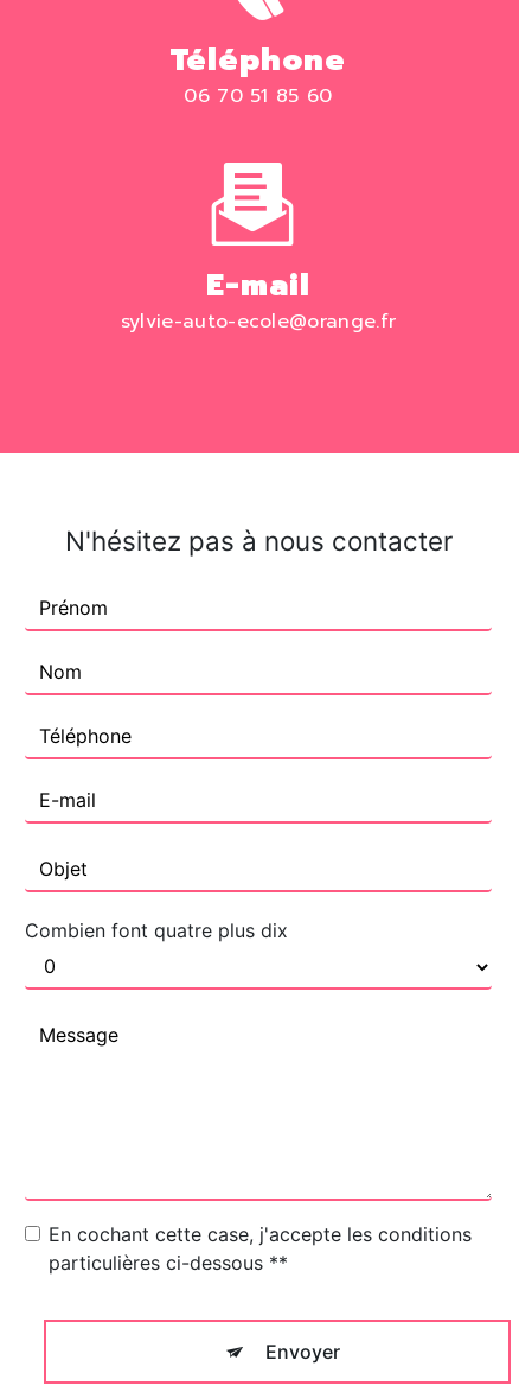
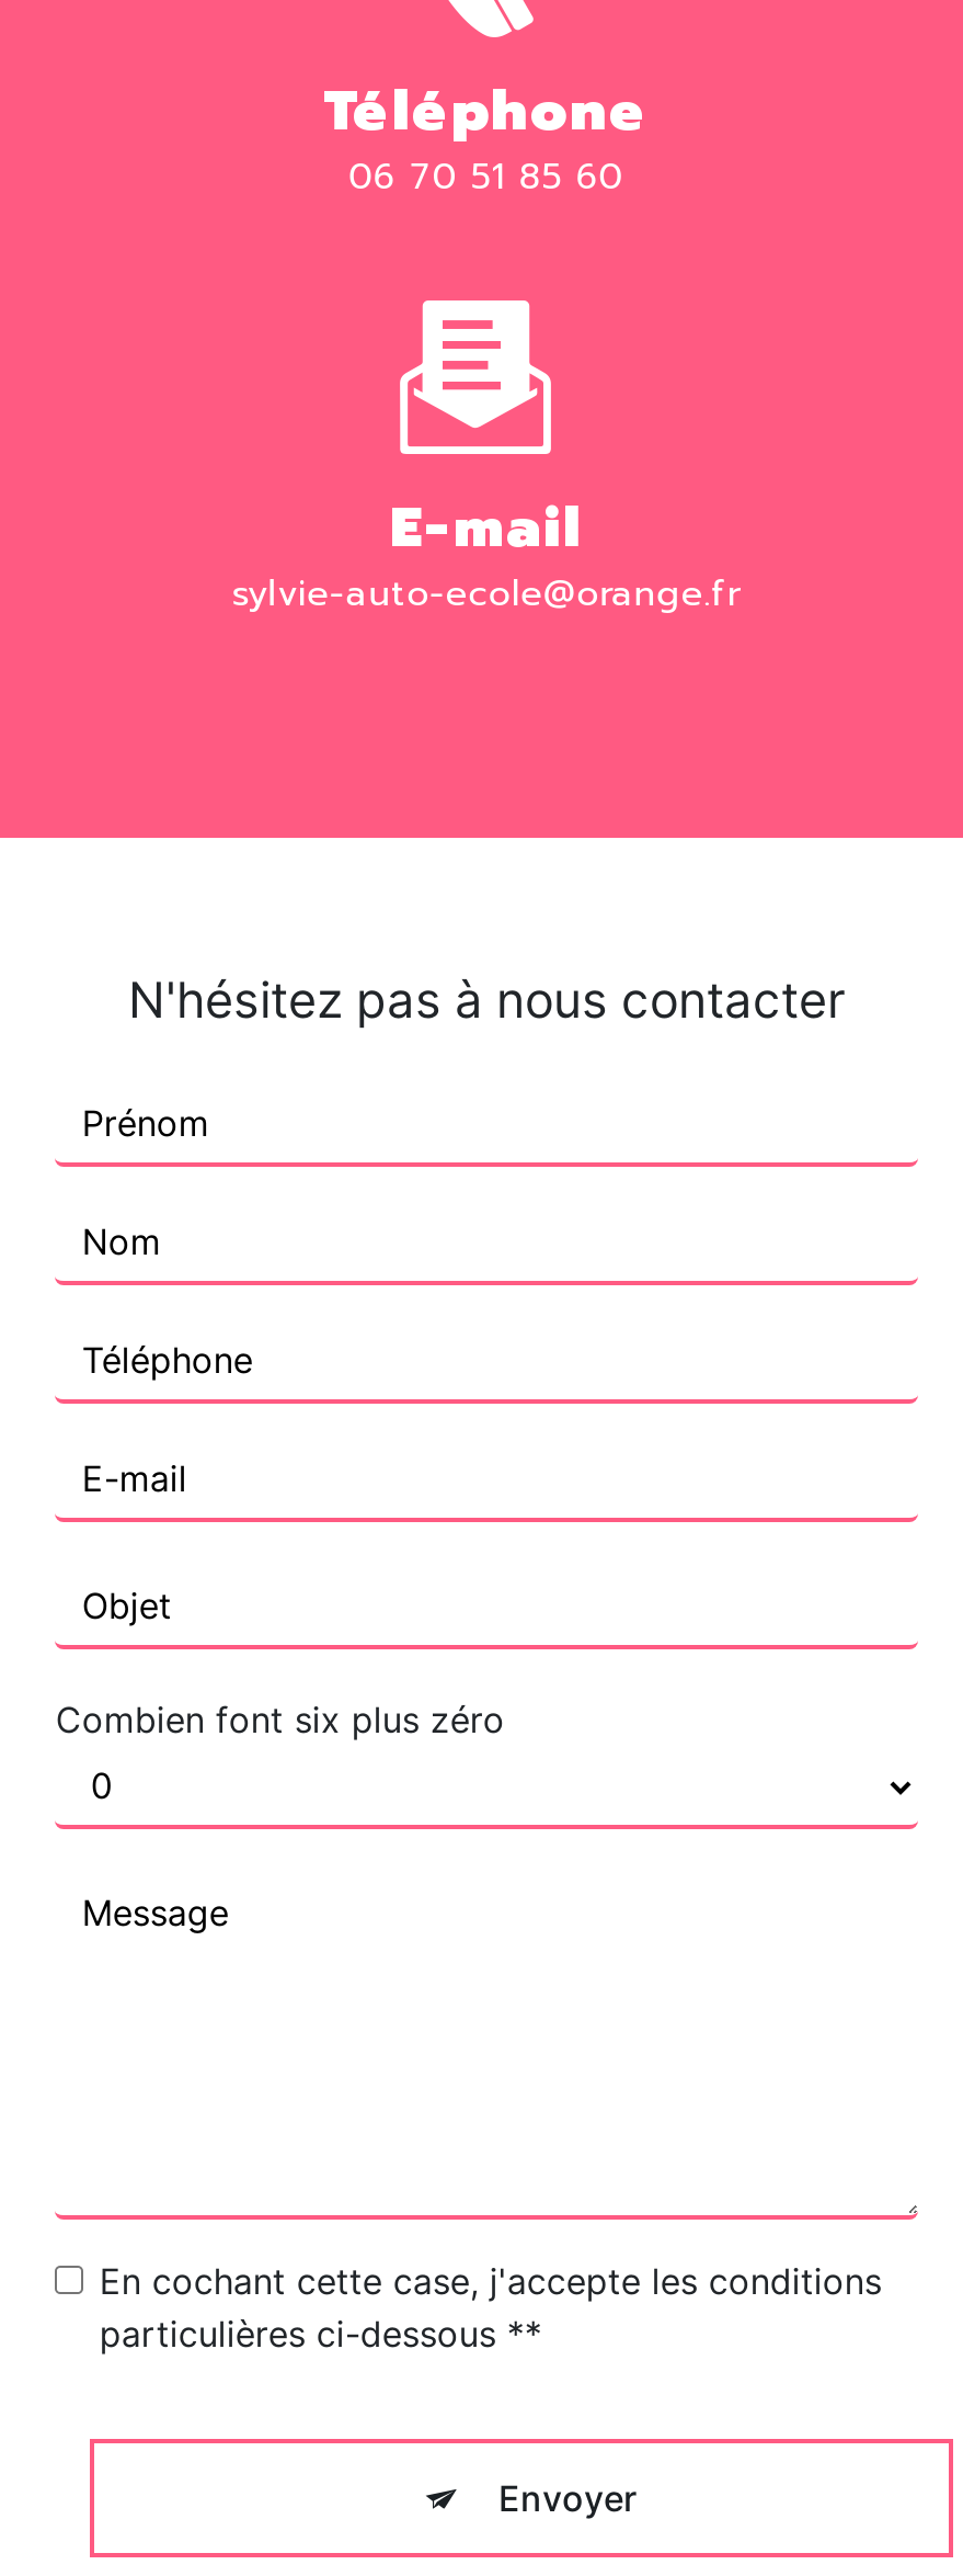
- Combien font quatre plus dix
+ Combien font six plus zéro
